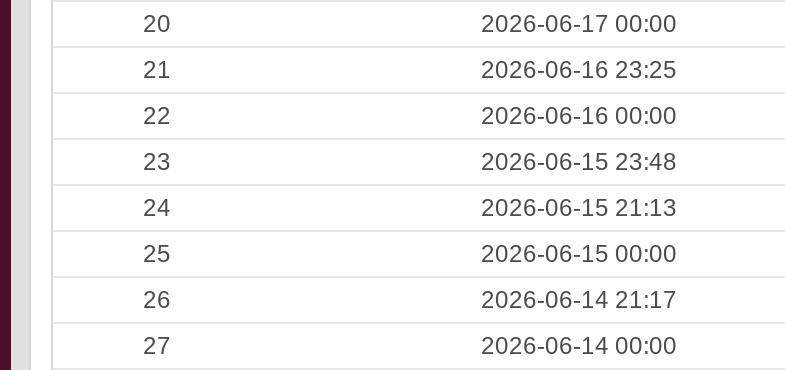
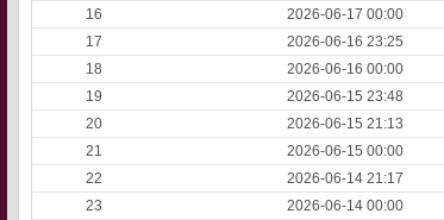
- 20
+ 16

- 21
+ 17

- 22
+ 18

- 23
+ 19

- 24
+ 20

- 25
+ 21

- 26
+ 22

- 27
+ 23
